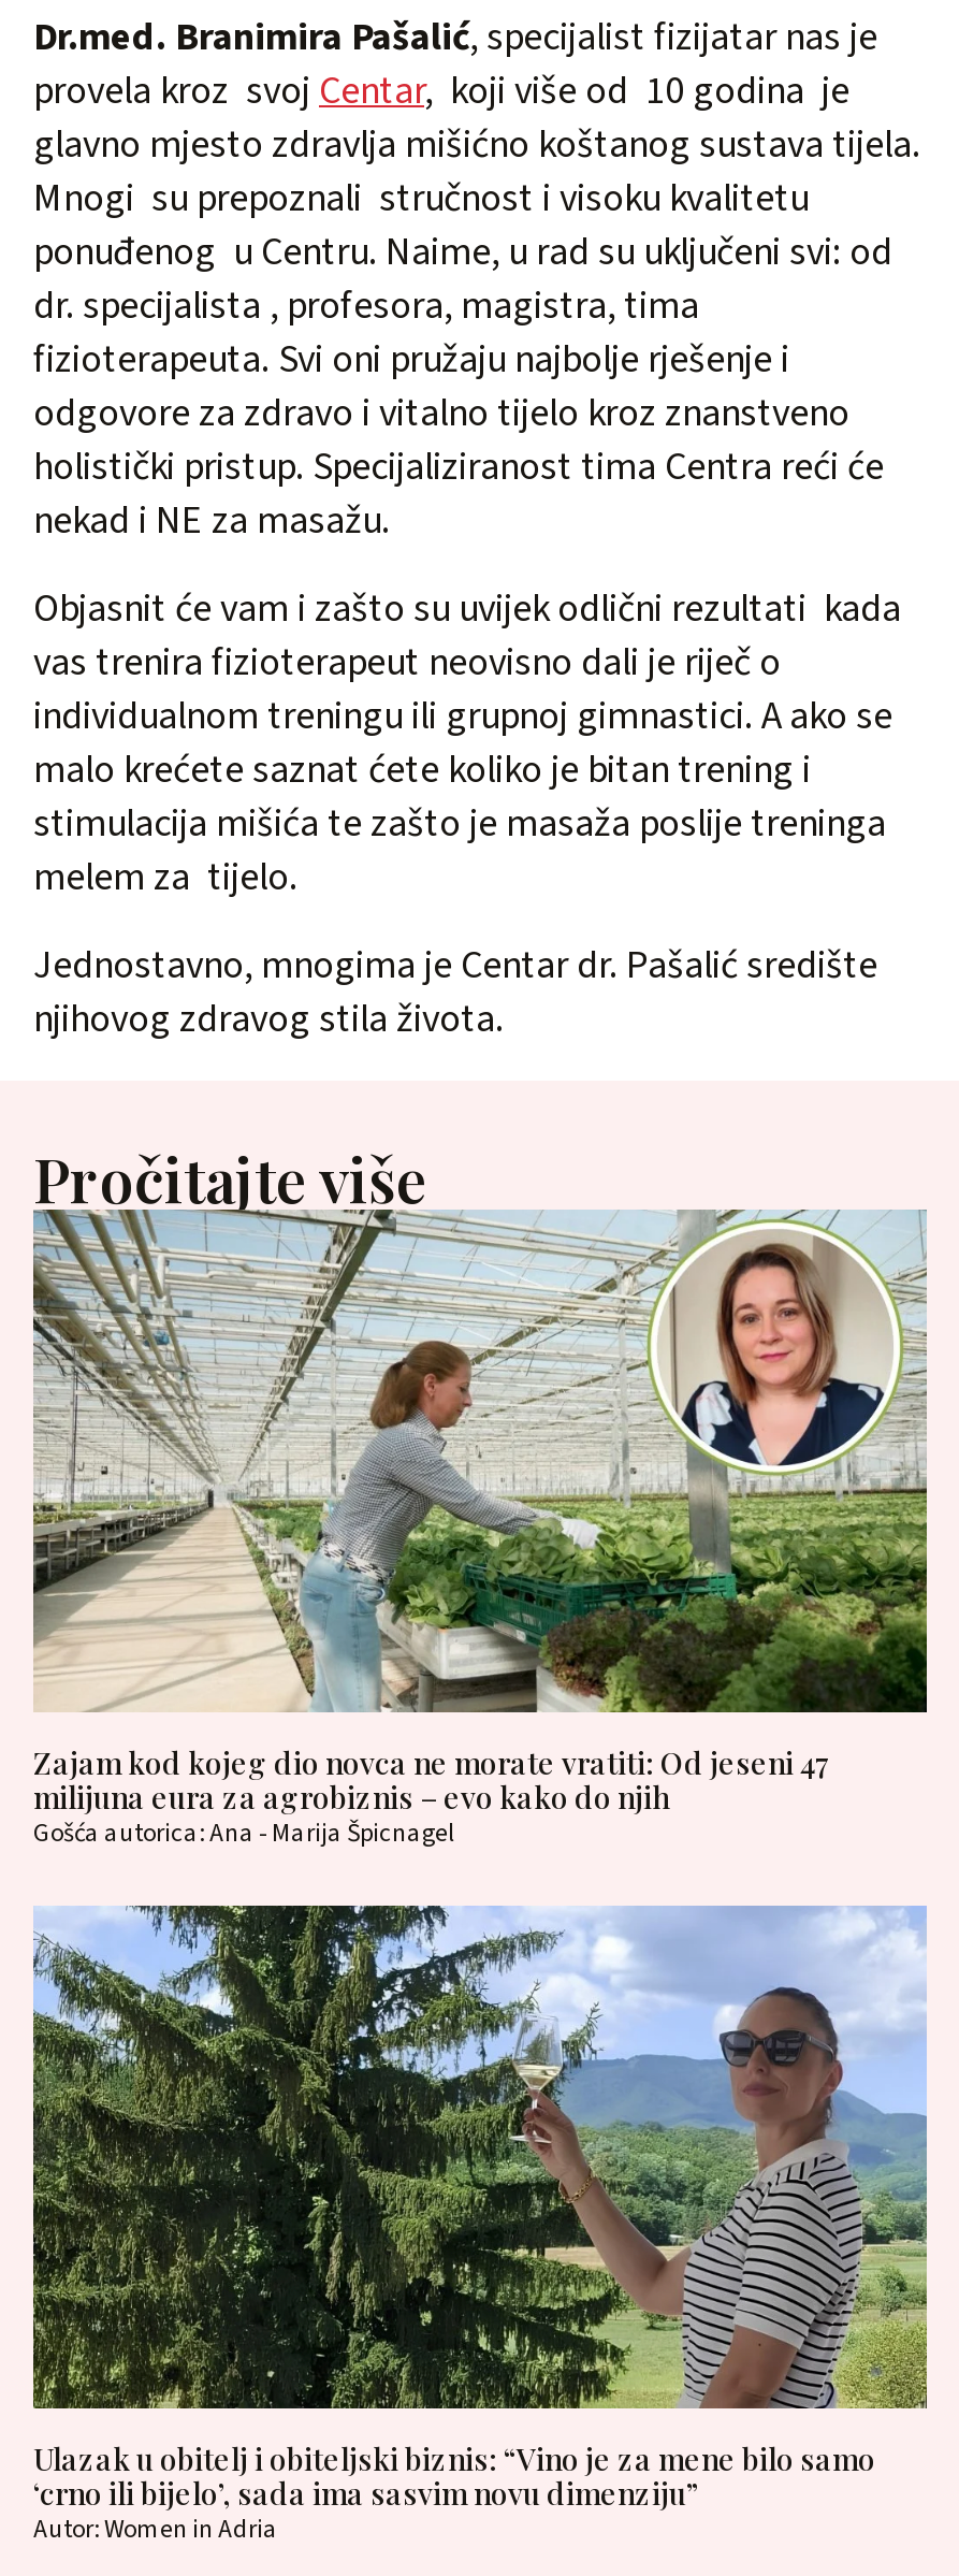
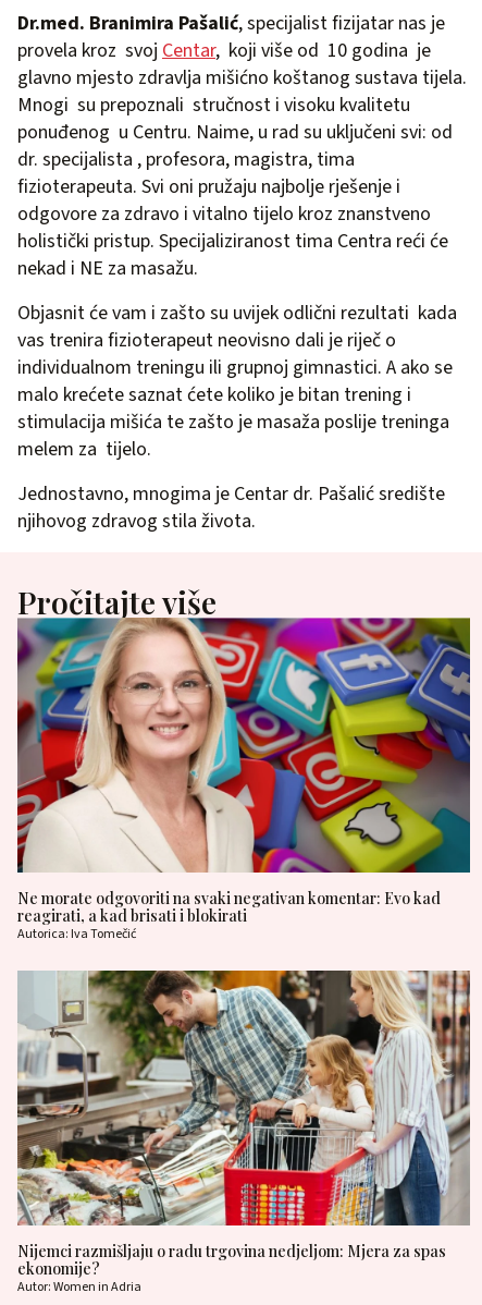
- [image]
- Zajam kod kojeg dio novca ne morate vratiti: Od jeseni 47
- milijuna eura za agrobiznis – evo kako do njih
- Gošća autorica: Ana - Marija Špicnagel
+ [image]
+ Ne morate odgovoriti na svaki negativan komentar: Evo kad
+ reagirati, a kad brisati i blokirati
+ Autorica: Iva Tomečić

- [image]
- Ulazak u obitelj i obiteljski biznis: “Vino je za mene bilo samo
- ‘crno ili bijelo’, sada ima sasvim novu dimenziju”
+ [image]
+ Nijemci razmišljaju o radu trgovina nedjeljom: Mjera za spas
+ ekonomije?
